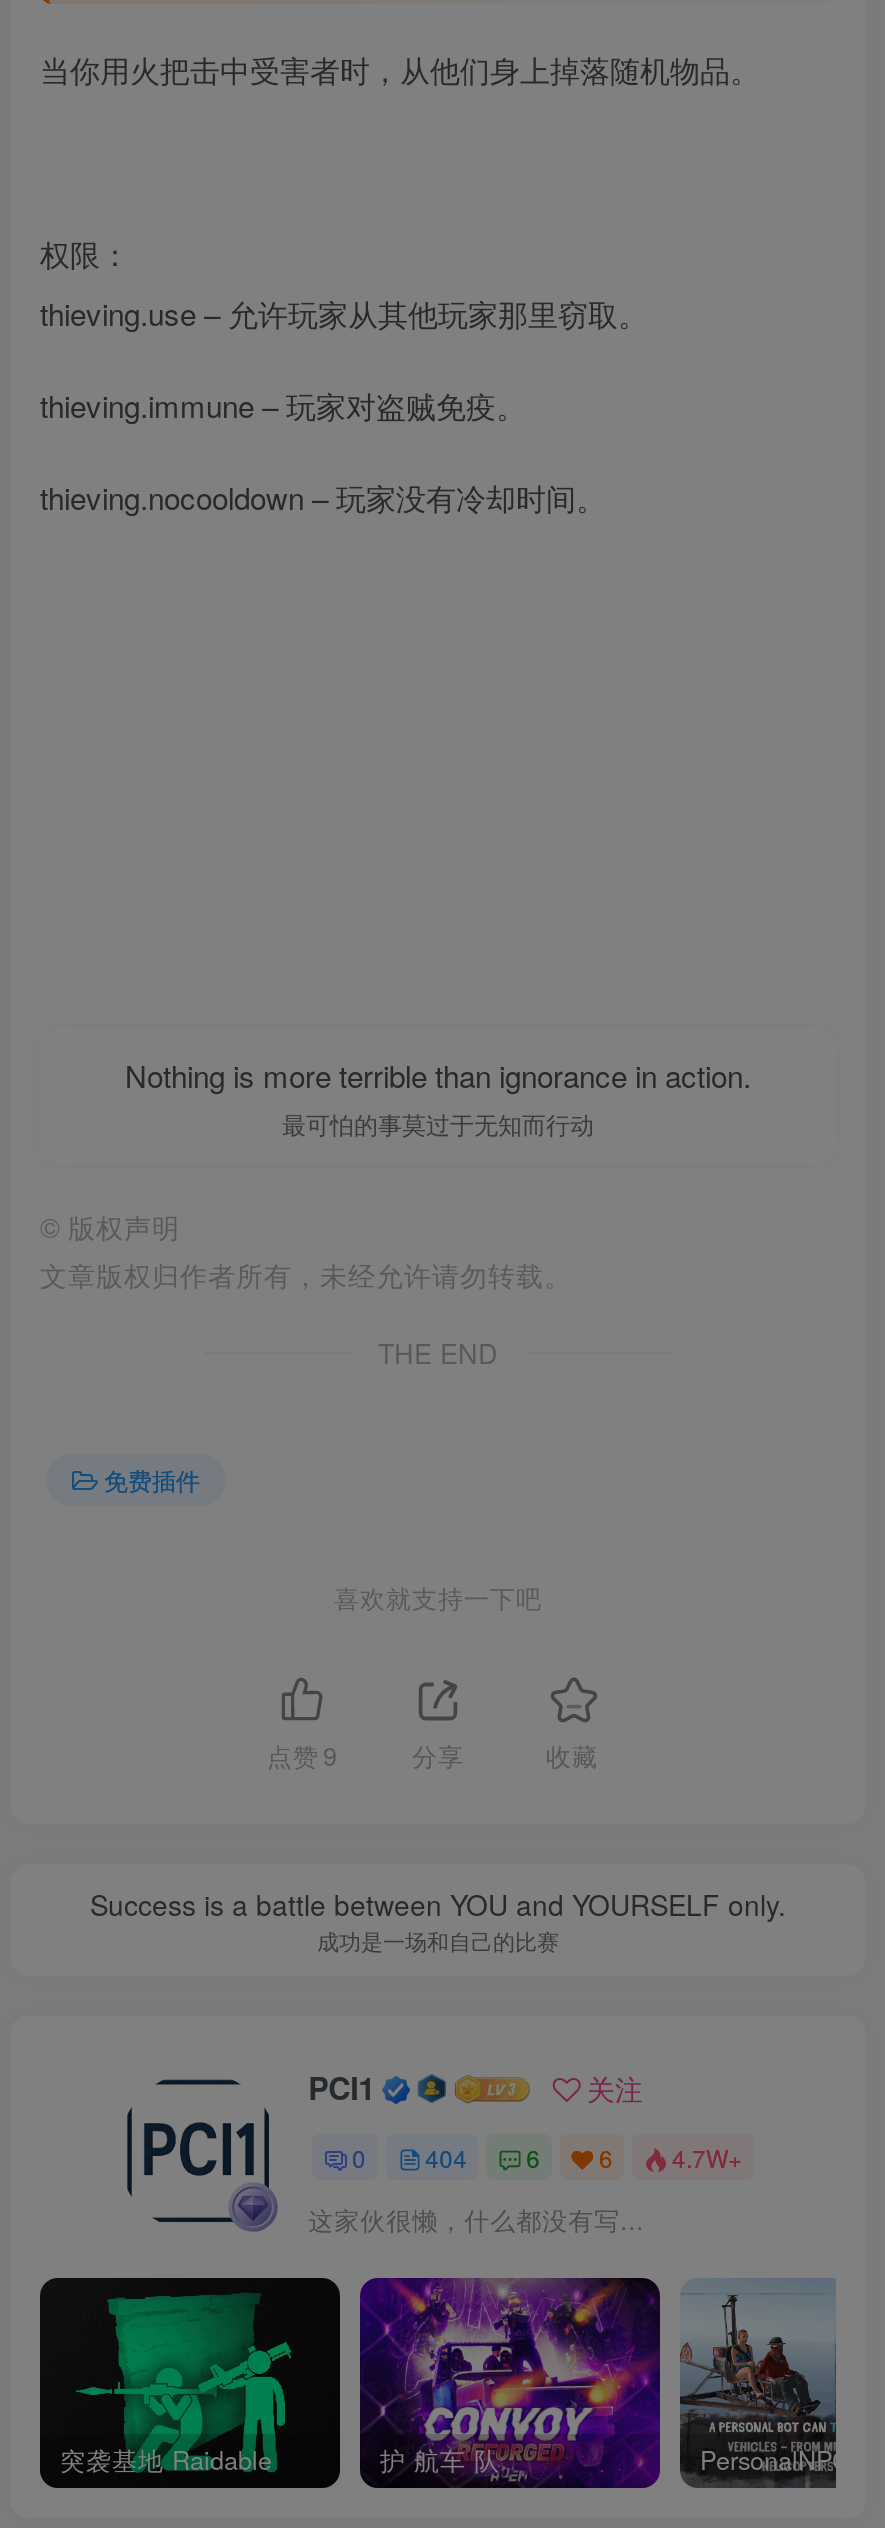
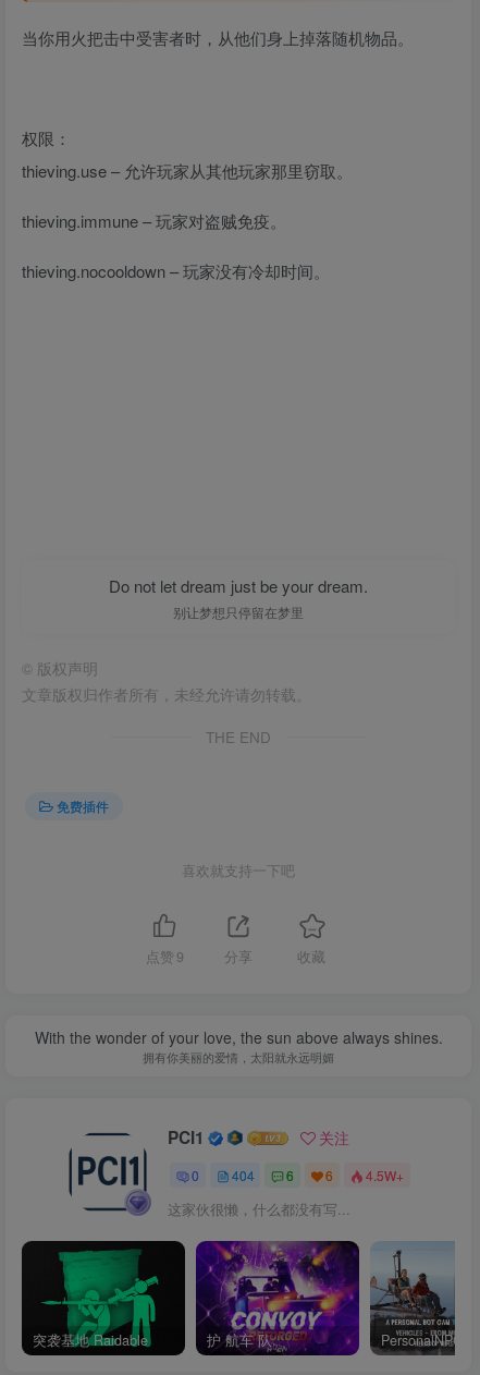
- Nothing is more terrible than ignorance in action.
- 最可怕的事莫过于无知而行动
+ Do not let dream just be your dream.
+ 别让梦想只停留在梦里

- Success is a battle between YOU and YOURSELF only.
- 成功是一场和自己的比赛
+ With the wonder of your love, the sun above always shines.
+ 拥有你美丽的爱情，太阳就永远明媚

- 0 404 6 6 4.7W+
+ 0 404 6 6 4.5W+
